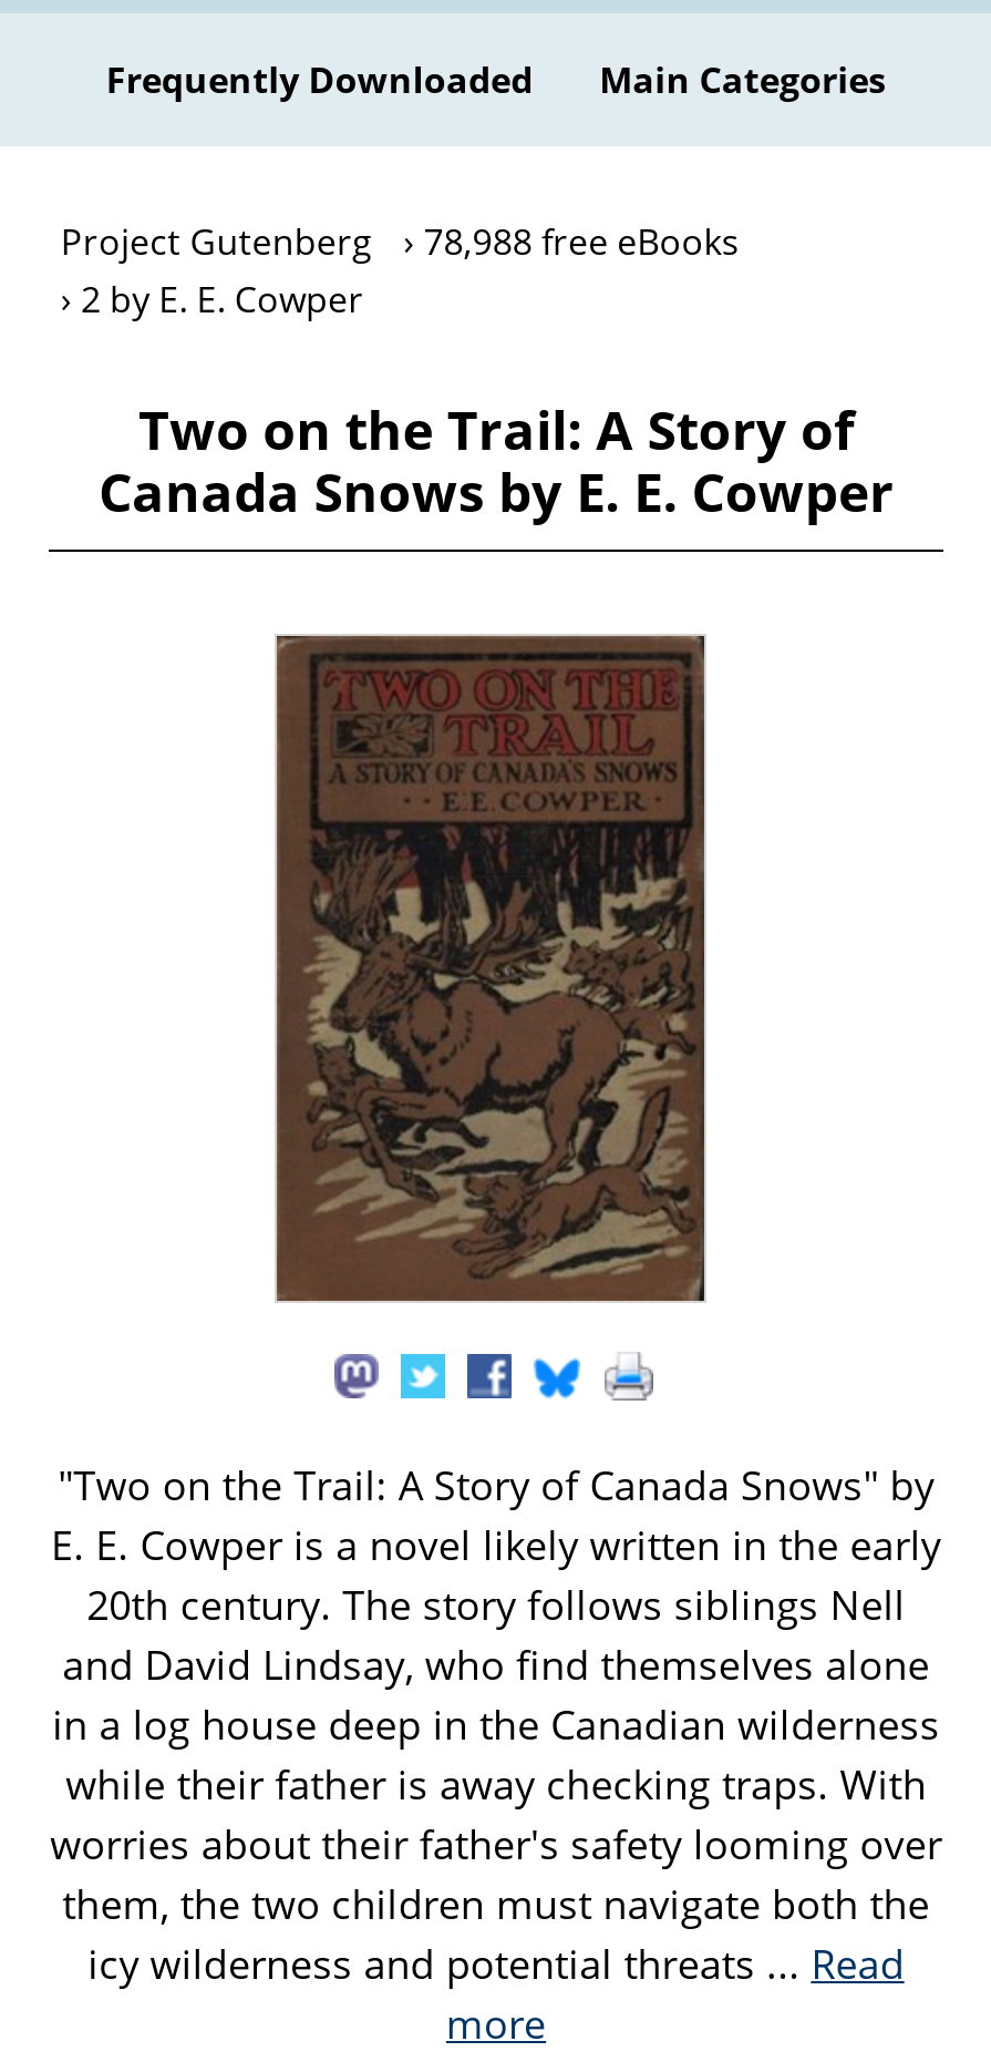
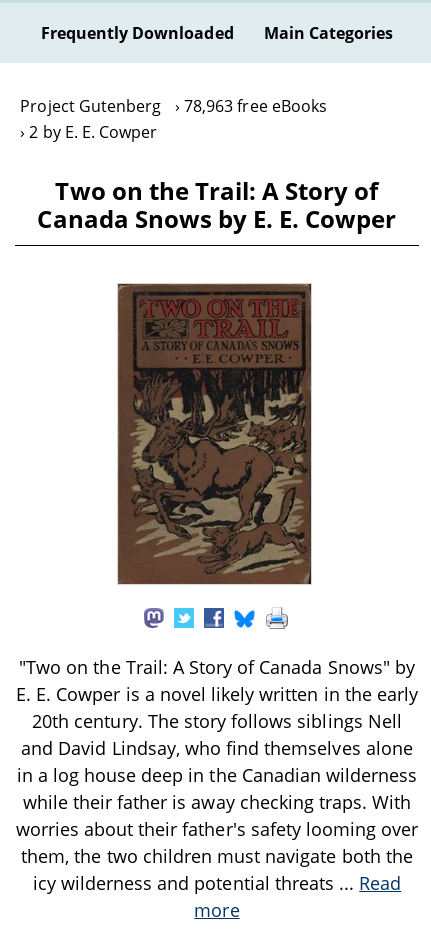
- Project Gutenberg 78,988 free eBooks
+ Project Gutenberg 78,963 free eBooks
